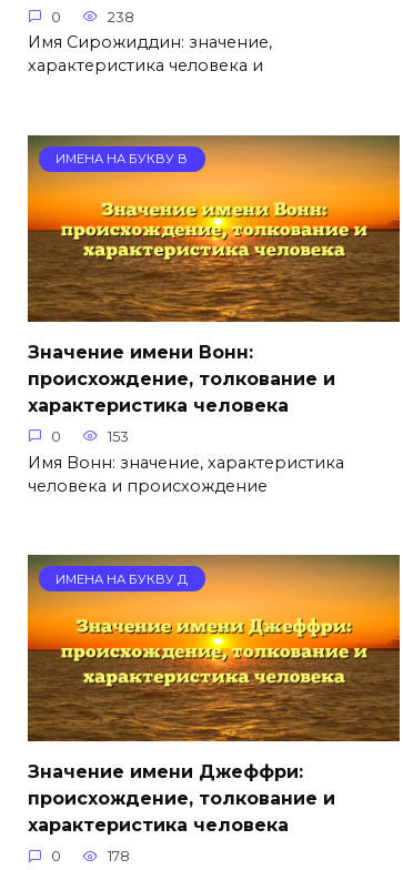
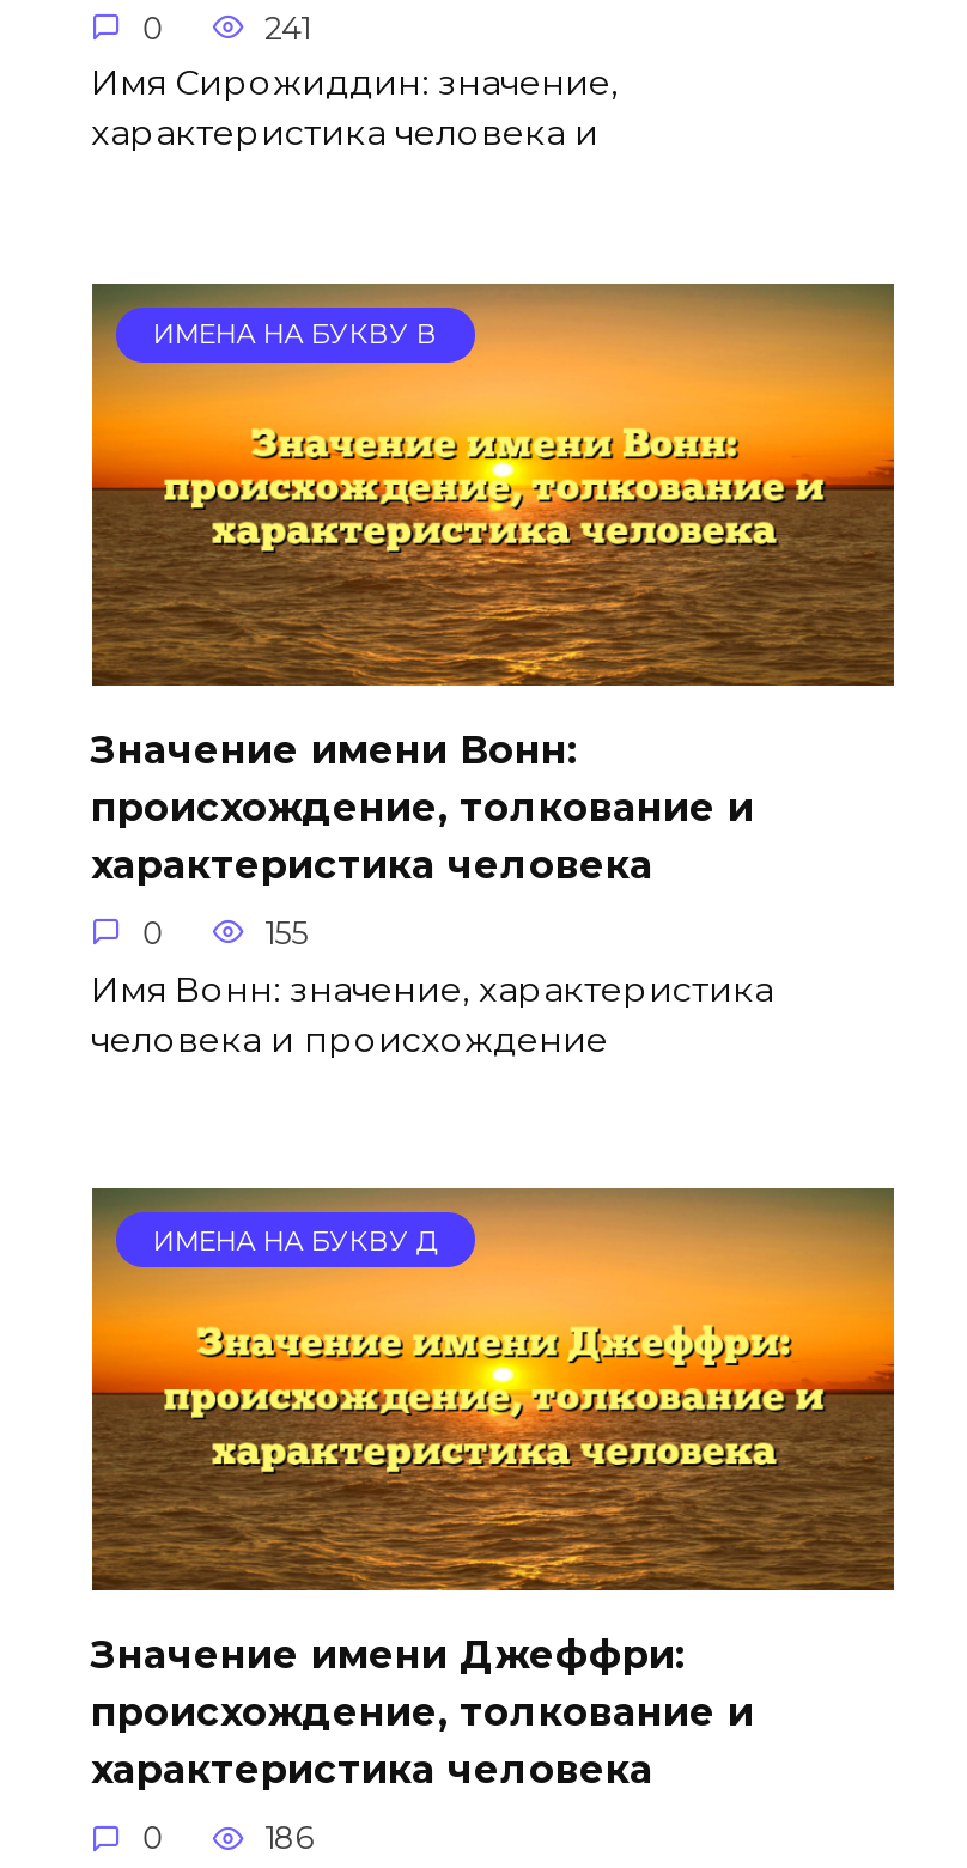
- 238
+ 241

- 153
+ 155

- 178
+ 186
